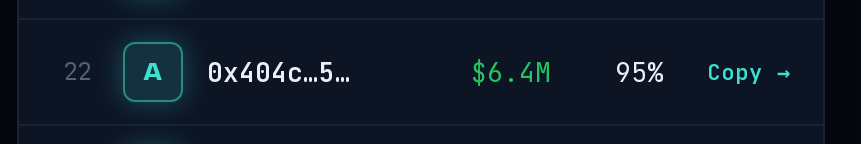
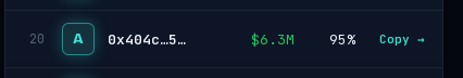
- 22 A
+ 20 A

- $6.4M
+ $6.3M
